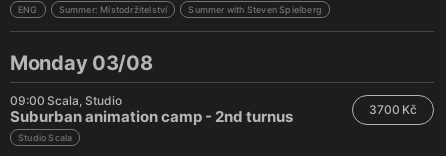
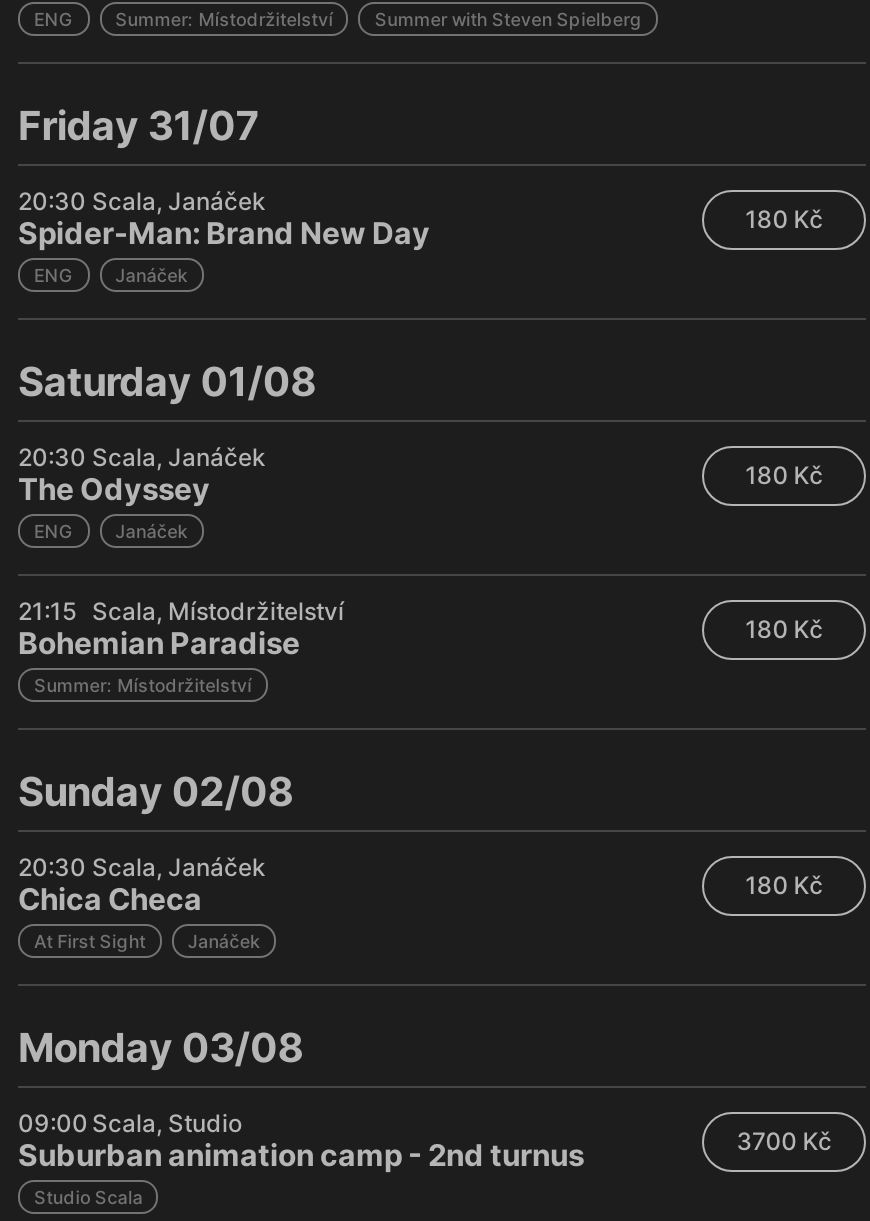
+ Friday 31/07
+ 20:30 Scala Janáček
+ Spider-Man: Brand New Day
+ ENG
+ Janáček

+ Saturday 01/08
+ 20:30 Scala Janáček
+ The Odyssey
+ ENG
+ Janáček

+ 21:15 Scala Místodržitelství
+ Bohemian Paradise
+ Summer: Místodržitelství

+ Sunday 02/08
+ 20:30 Scala Janáček
+ Chica Checa
+ At First Sight
+ Janáček

+ 180 Kč

+ 180 Kč

+ 180 Kč

+ 180 Kč
